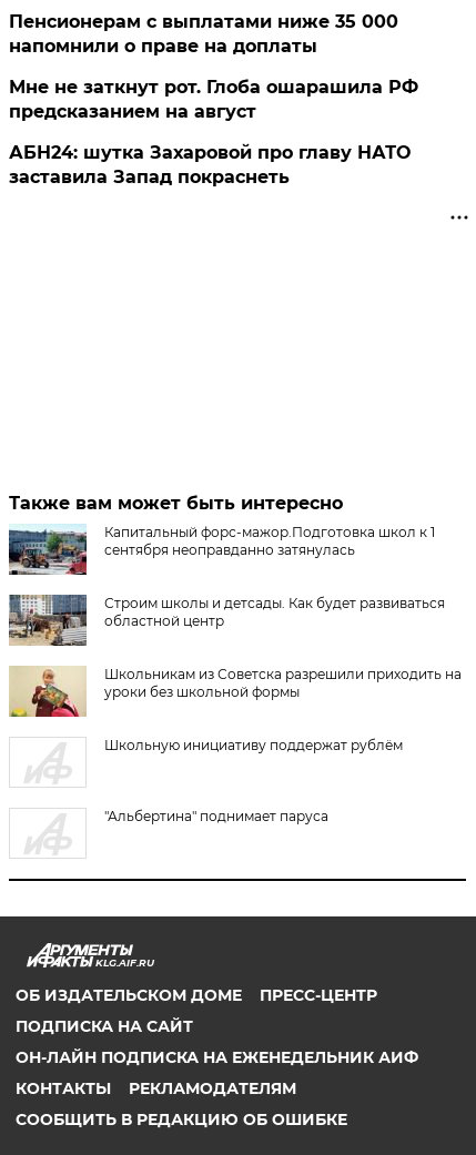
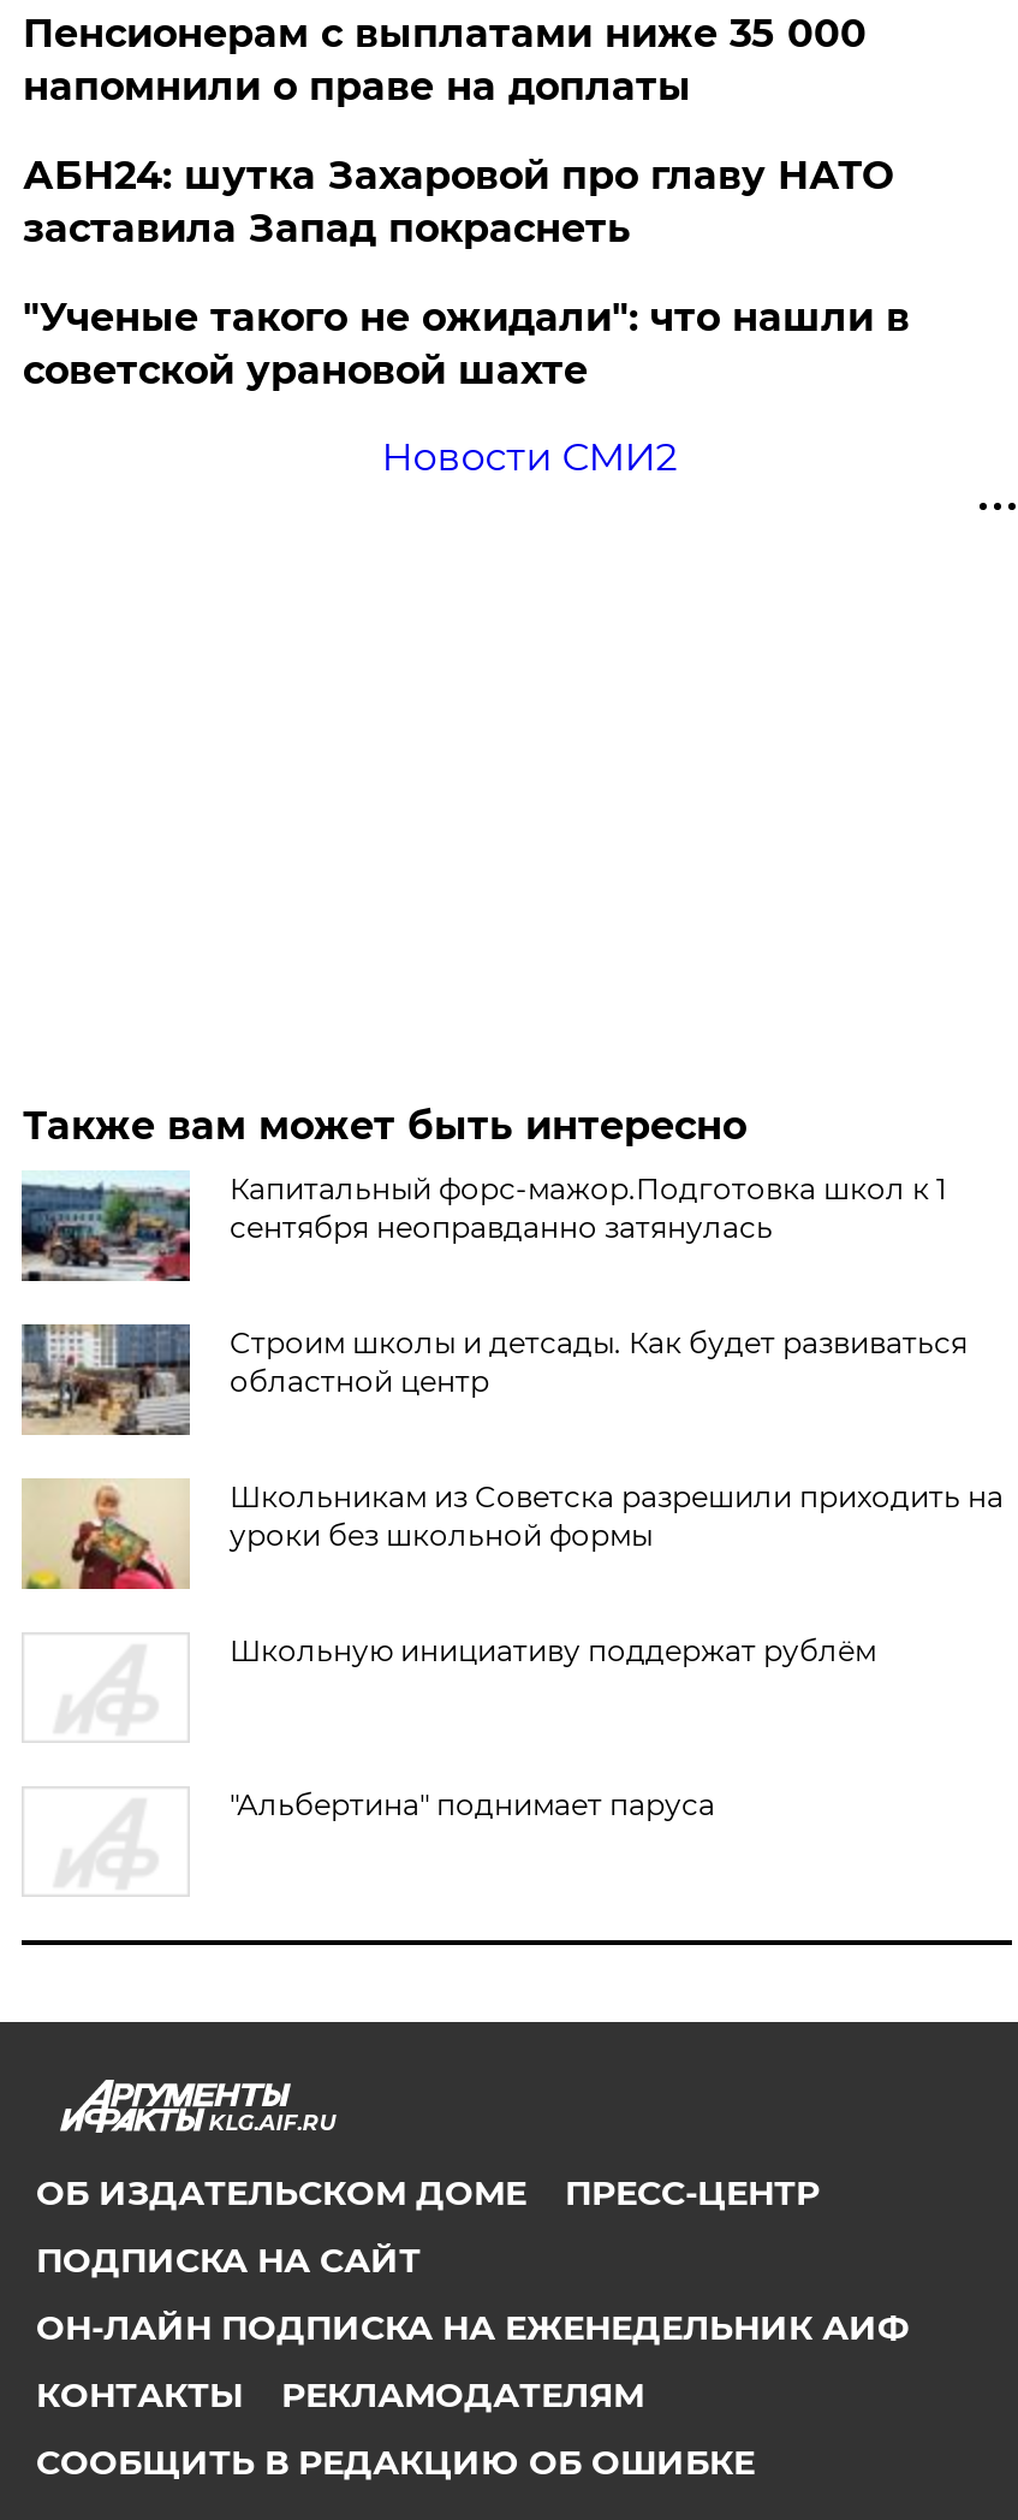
- Мне не заткнут рот. Глоба ошарашила РФ
- предсказанием на август

moved up: АБН24: шутка Захаровой про главу НАТО | заставила Запад покраснеть

+ "Ученые такого не ожидали": что нашли в
+ советской урановой шахте
+ Новости СМИ2
